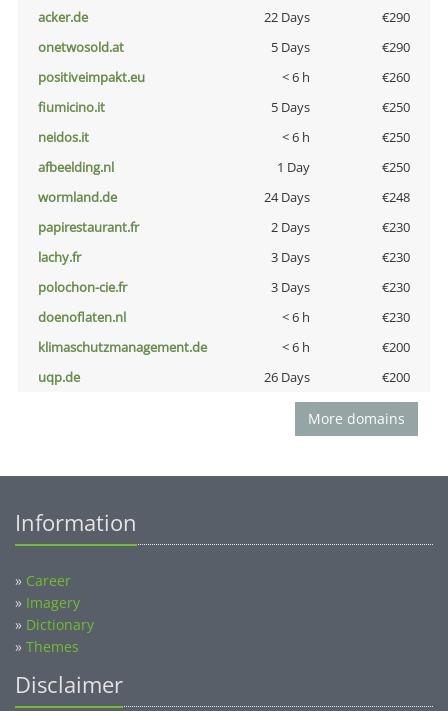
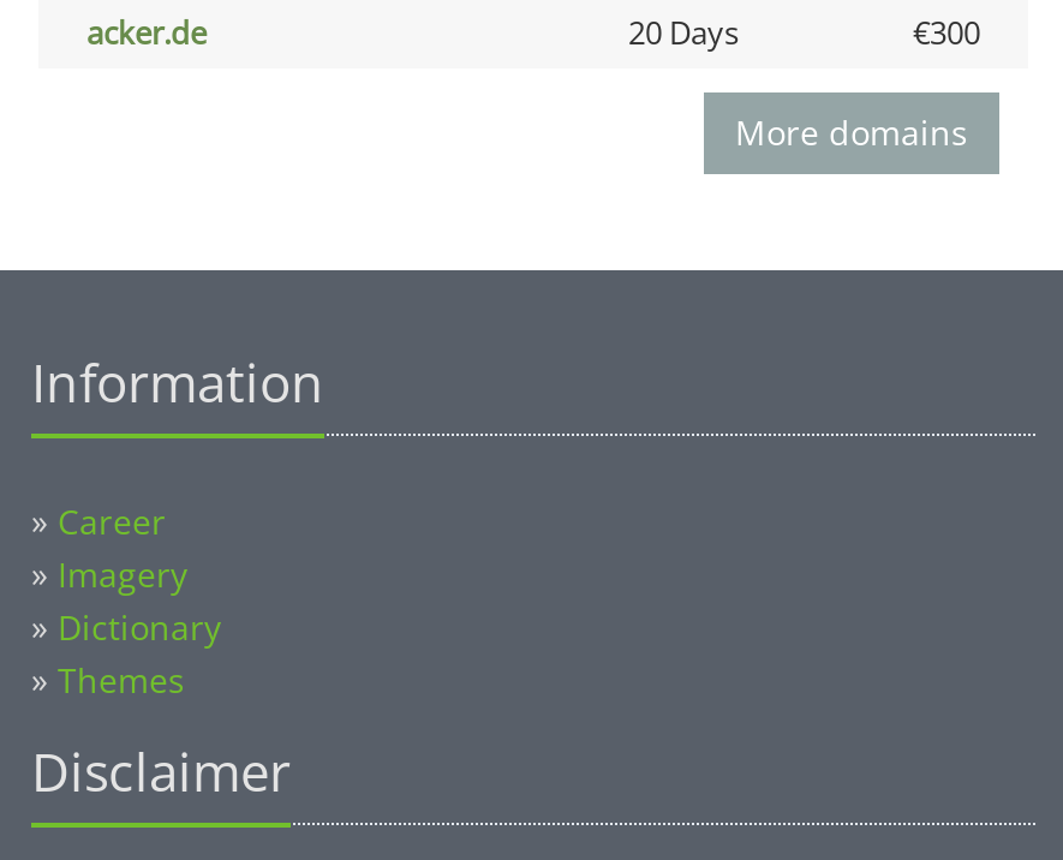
- 22 Days
- €290
- onetwosold.at
- 5 Days
- €290
- positiveimpakt.eu
- < 6 h
- €260
- fiumicino.it
- 5 Days
- €250
- neidos.it
- < 6 h
- €250
- afbeelding.nl
- 1 Day
- €250
- wormland.de
- 24 Days
- €248
- papirestaurant.fr
- 2 Days
- €230
- lachy.fr
- 3 Days
- €230
- polochon-cie.fr
- 3 Days
- €230
- doenoflaten.nl
- < 6 h
- €230
- klimaschutzmanagement.de
- < 6 h
- €200
- uqp.de
- 26 Days
- €200
+ 20 Days
+ €300
